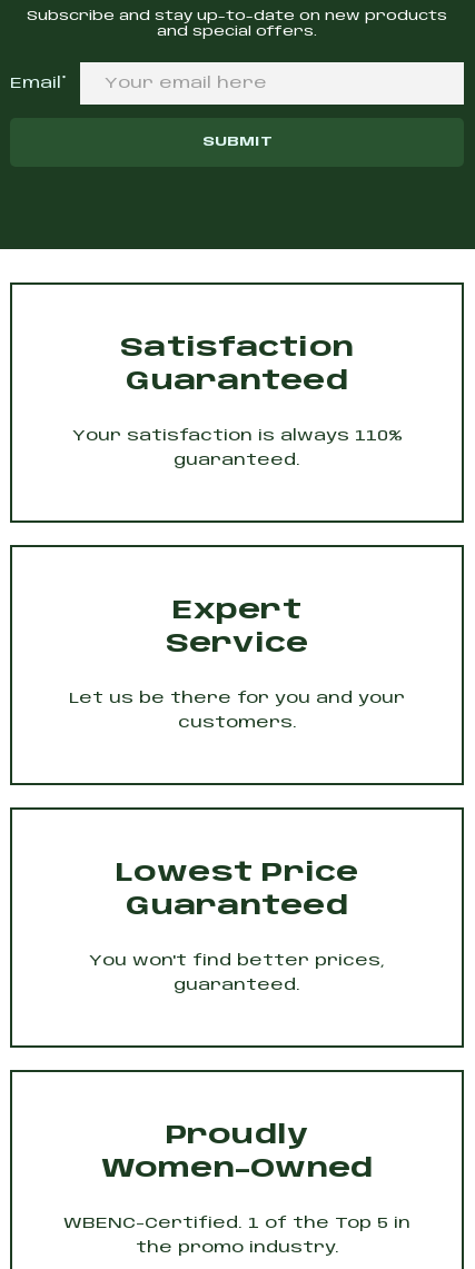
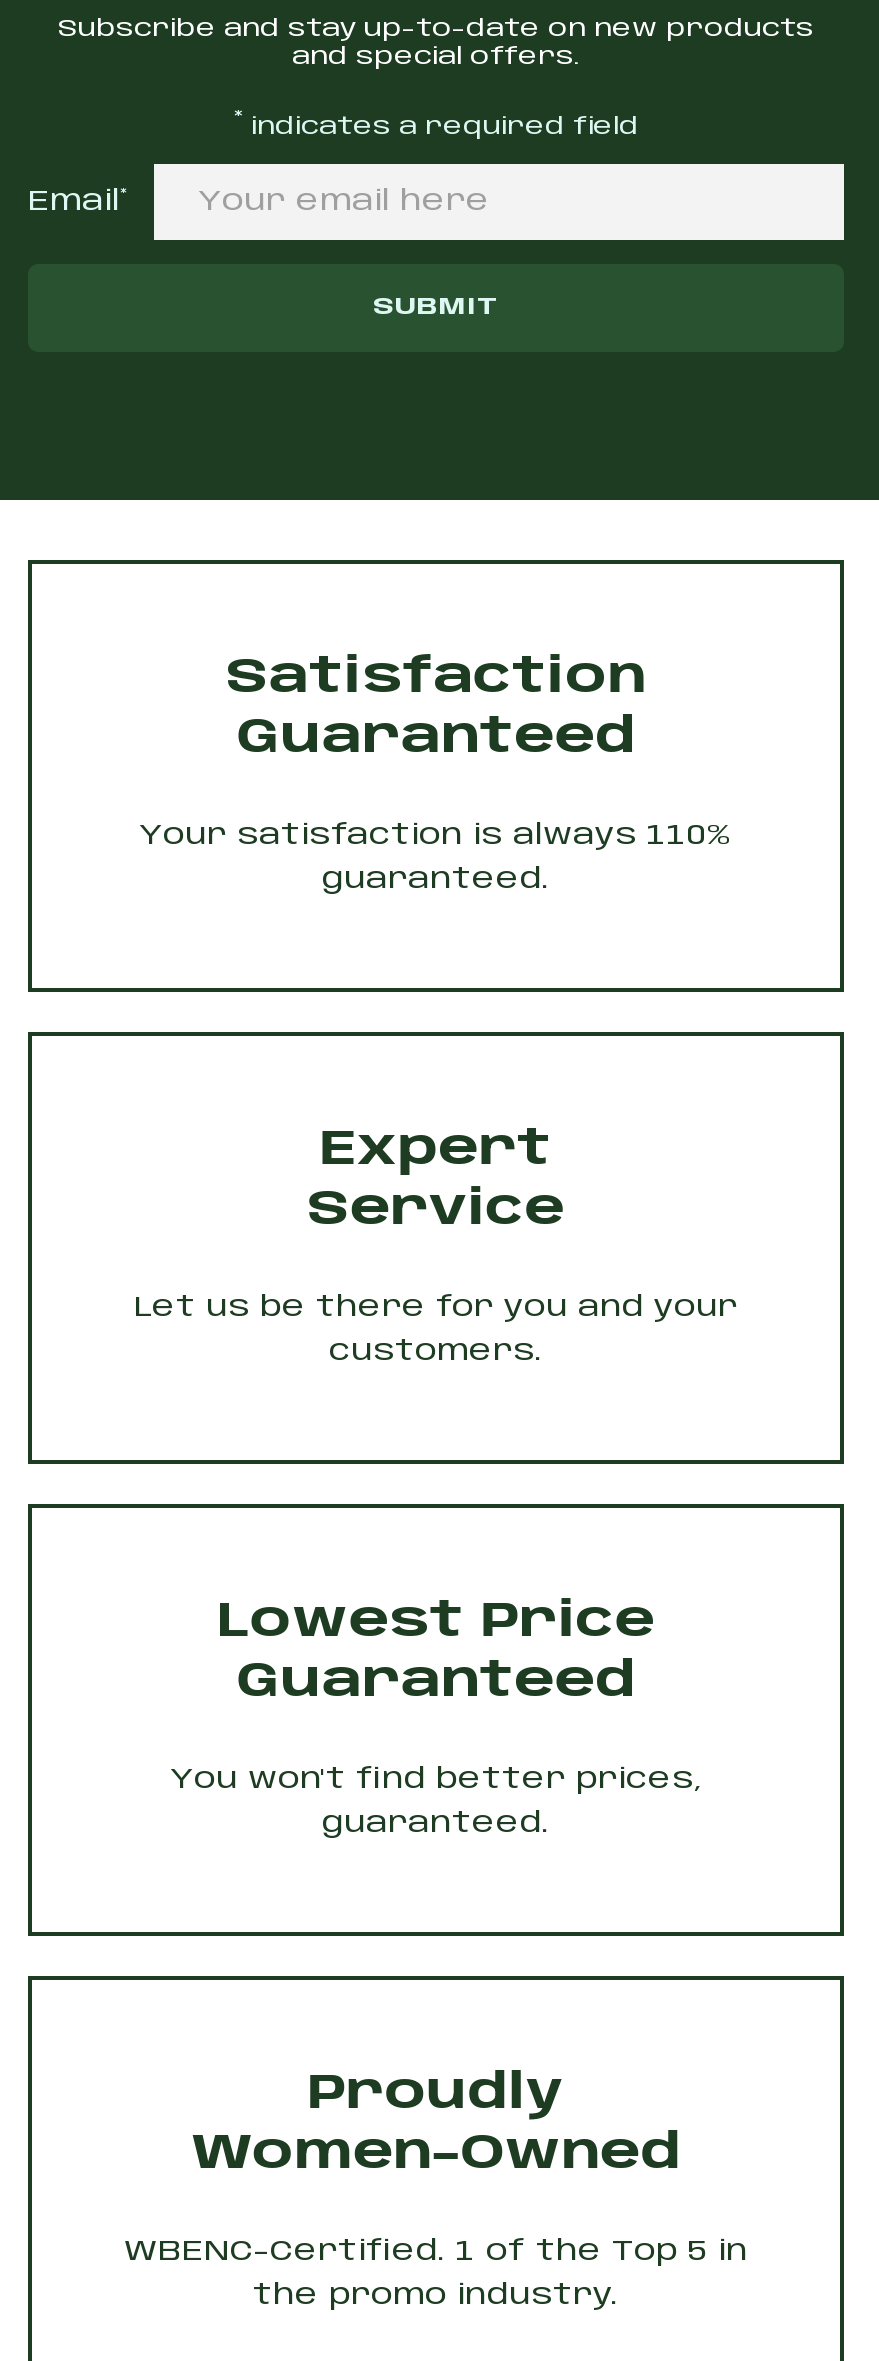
+ * indicates a required field
